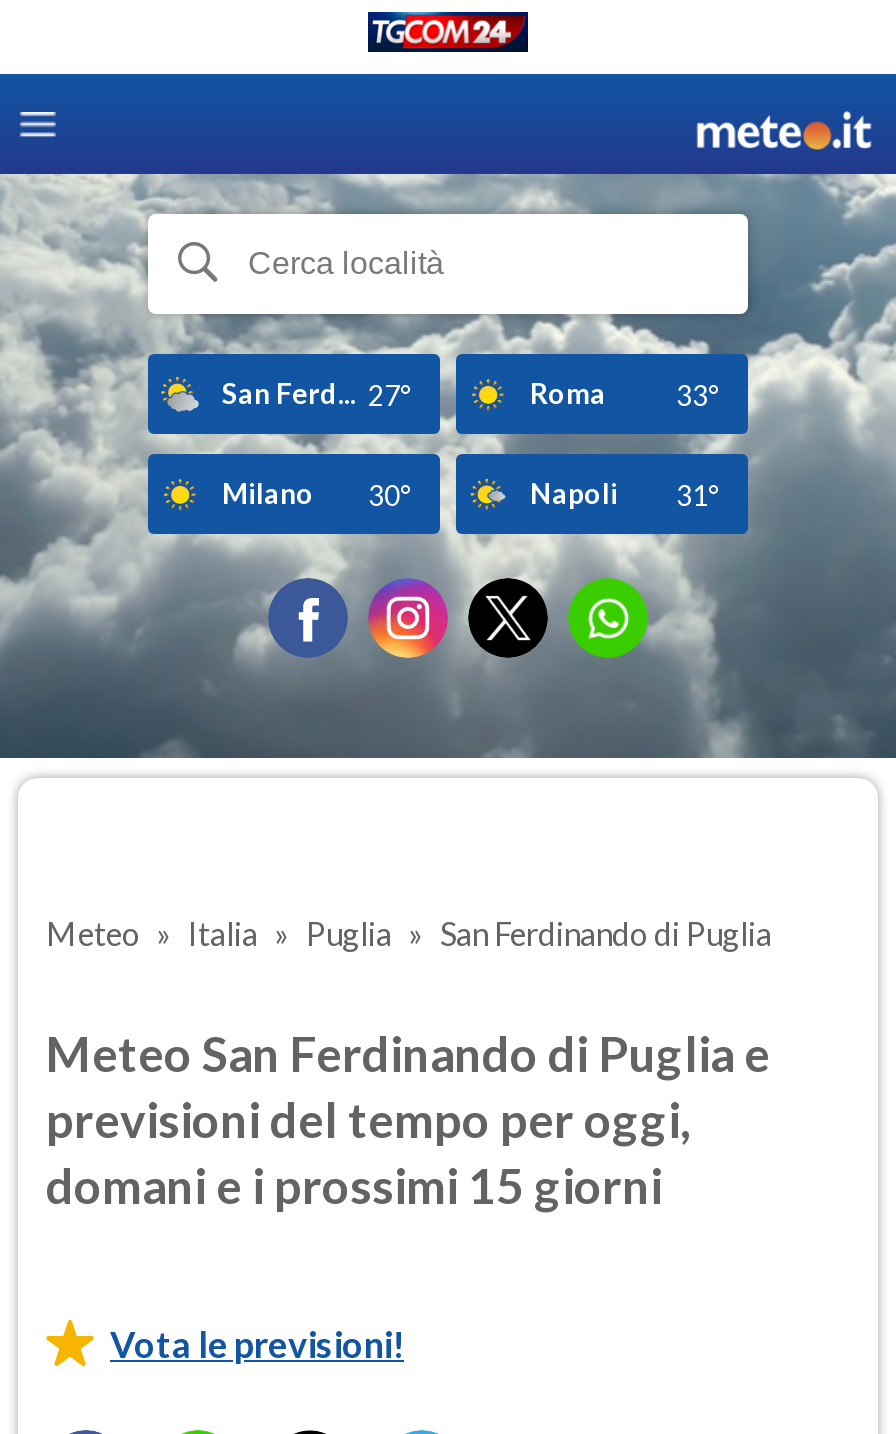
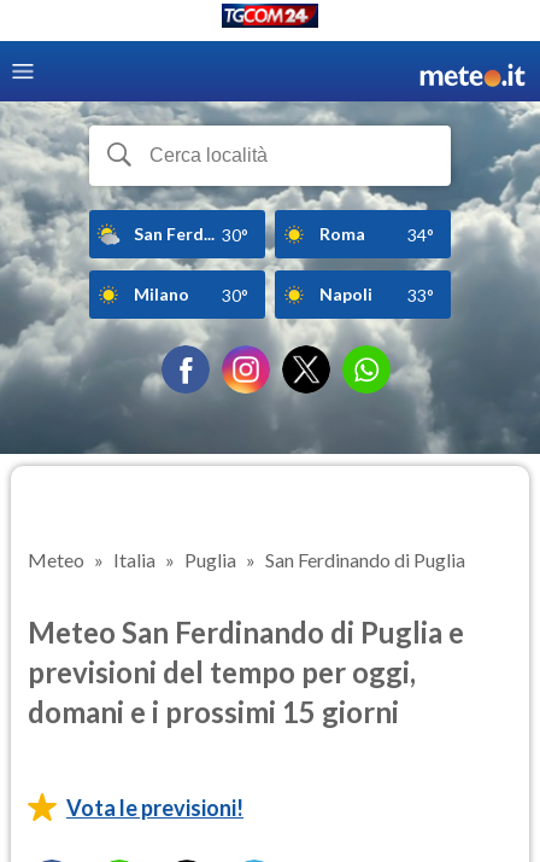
- San Ferd... 27°
+ San Ferd... 30°

- 33°
+ 34°

- Napoli 31°
+ Napoli 33°
